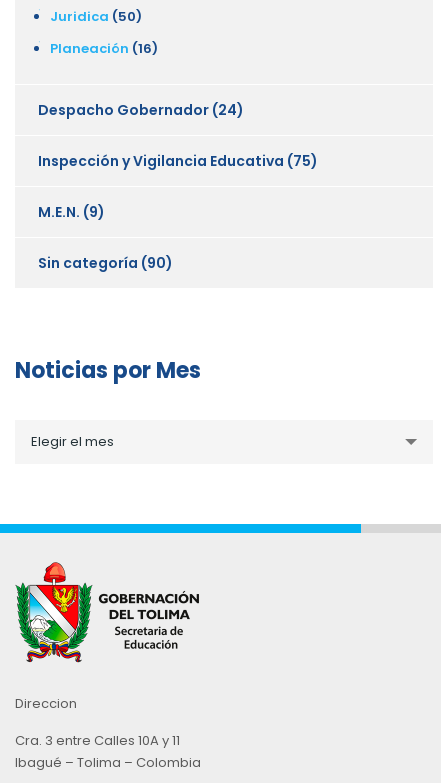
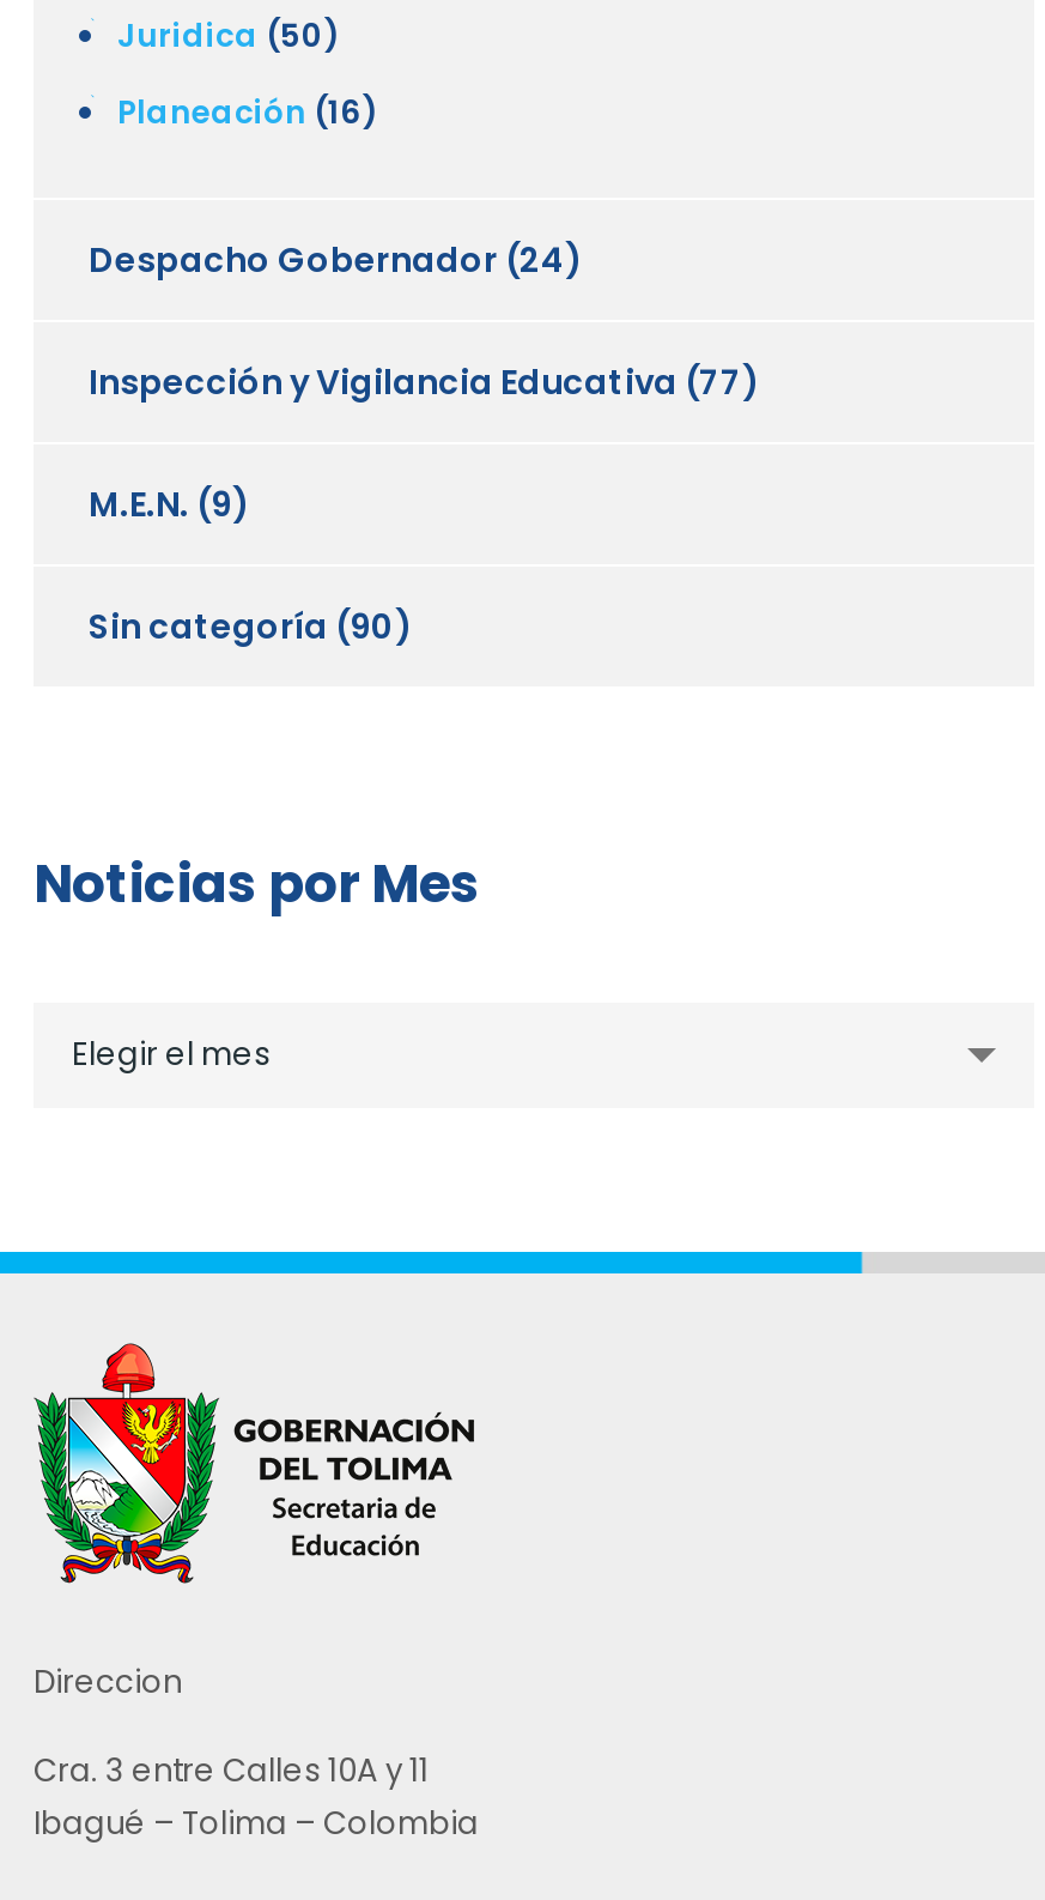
- Inspección y Vigilancia Educativa (75)
+ Inspección y Vigilancia Educativa (77)
